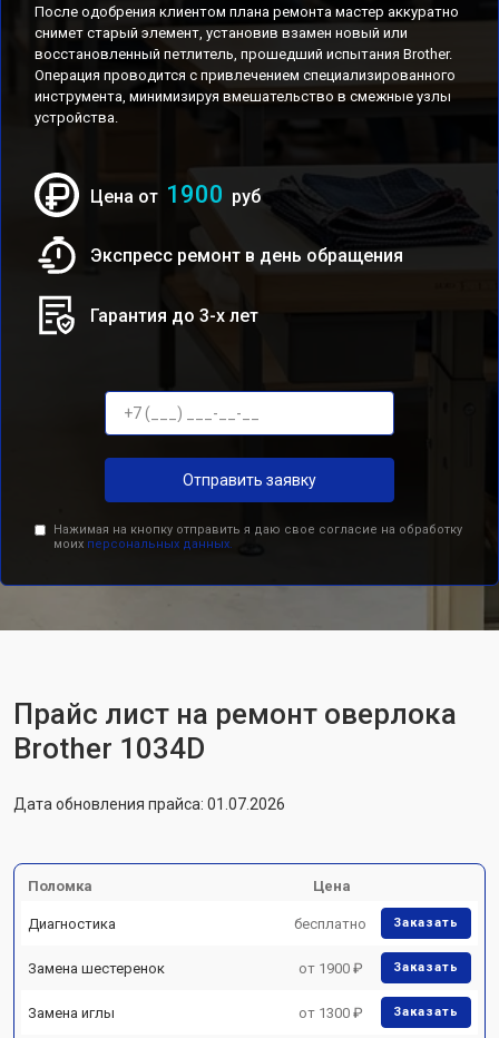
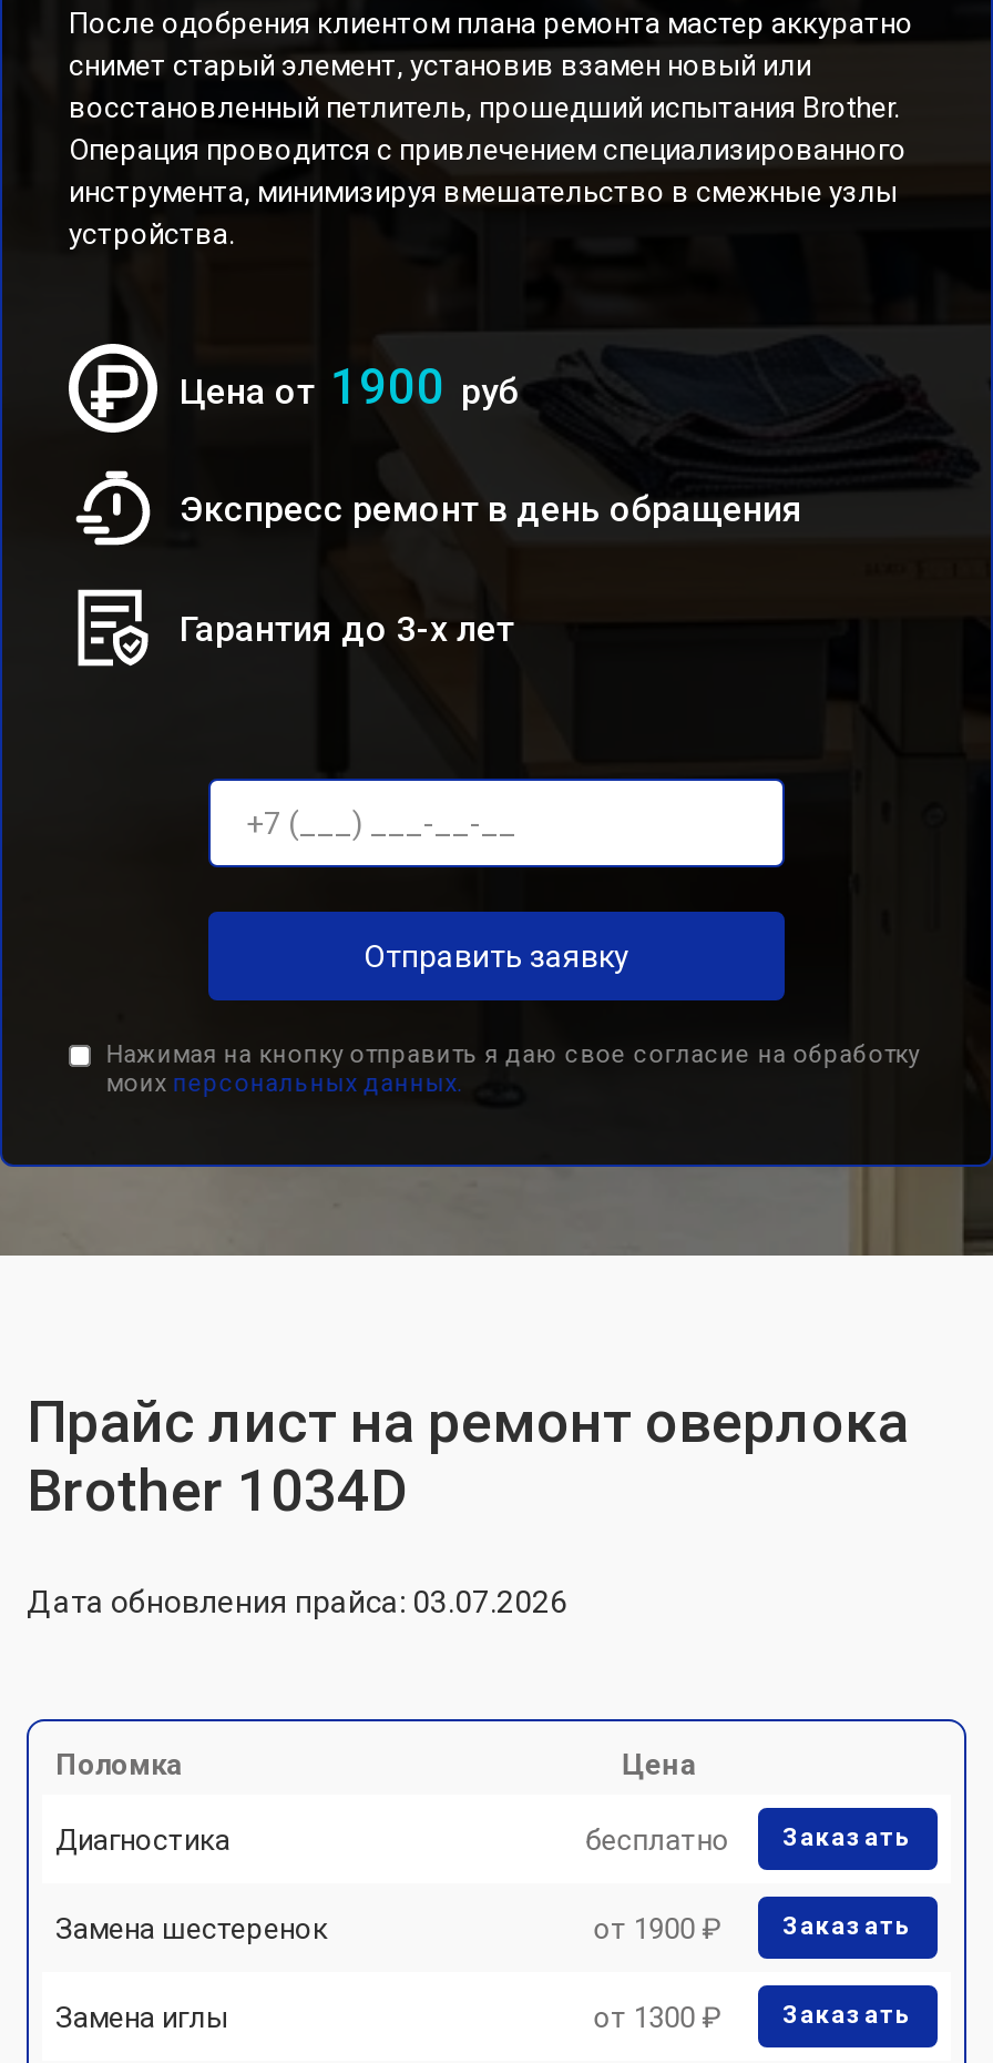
- Дата обновления прайса: 01.07.2026
+ Дата обновления прайса: 03.07.2026
